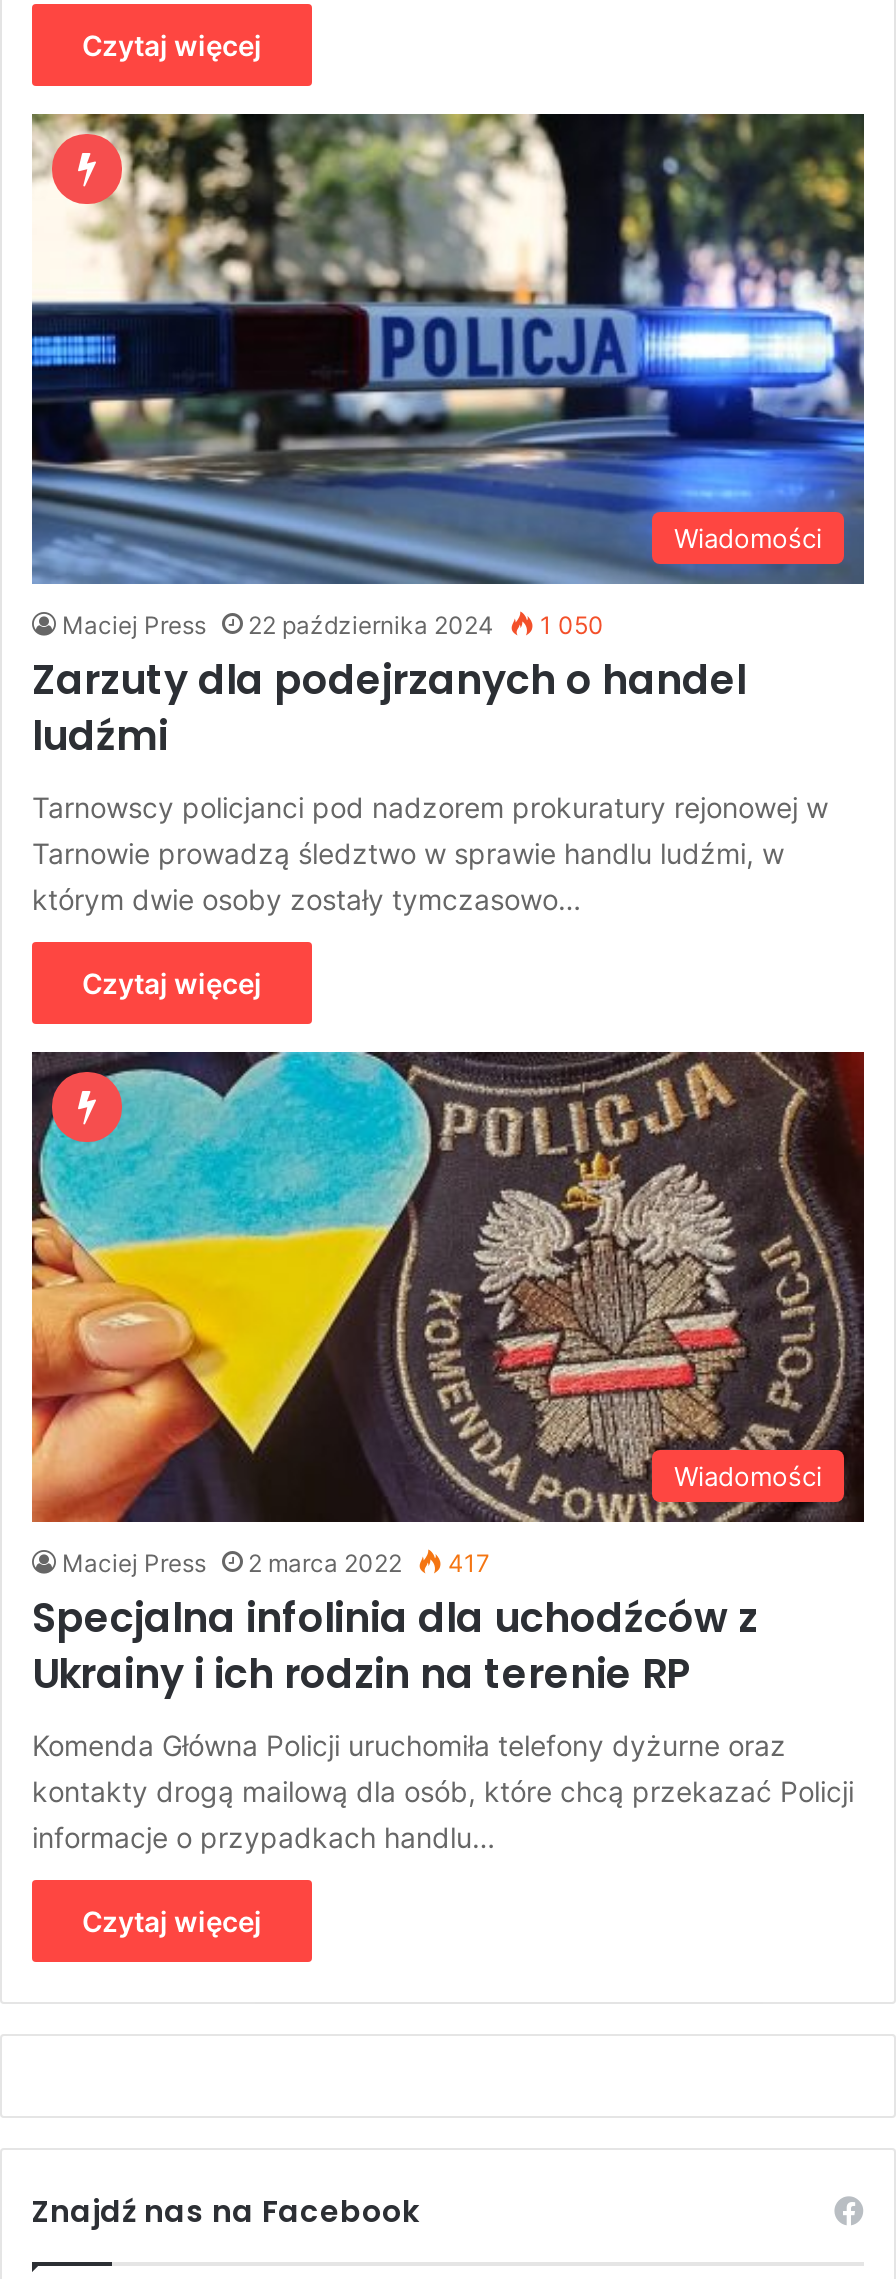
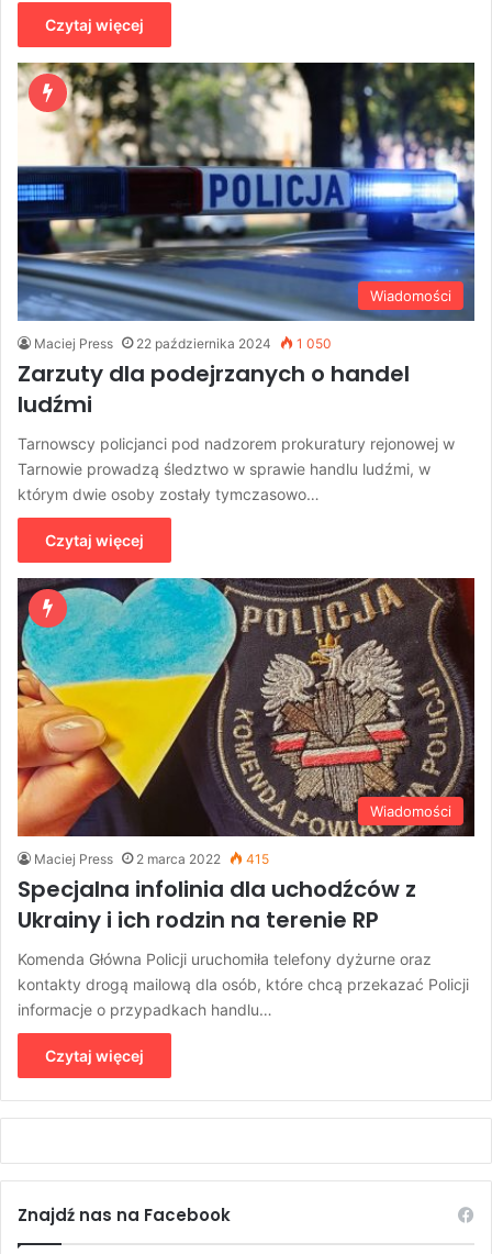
- Maciej Press 2 marca 2022 417
+ Maciej Press 2 marca 2022 415
